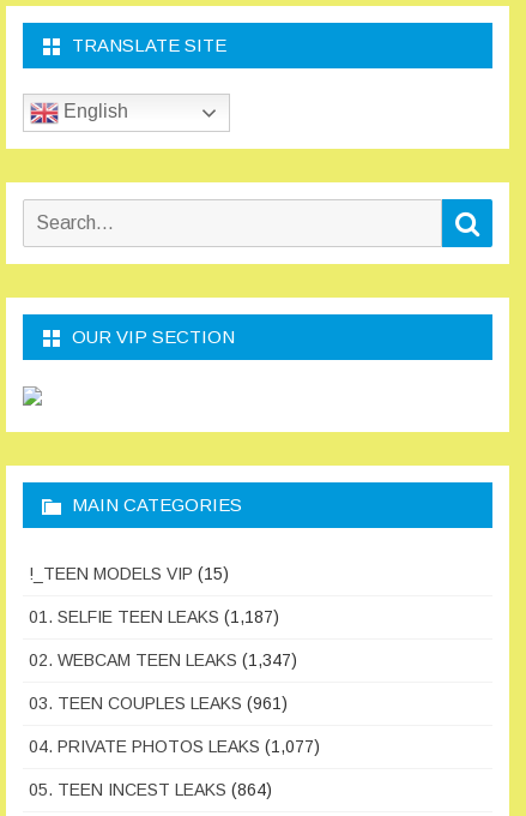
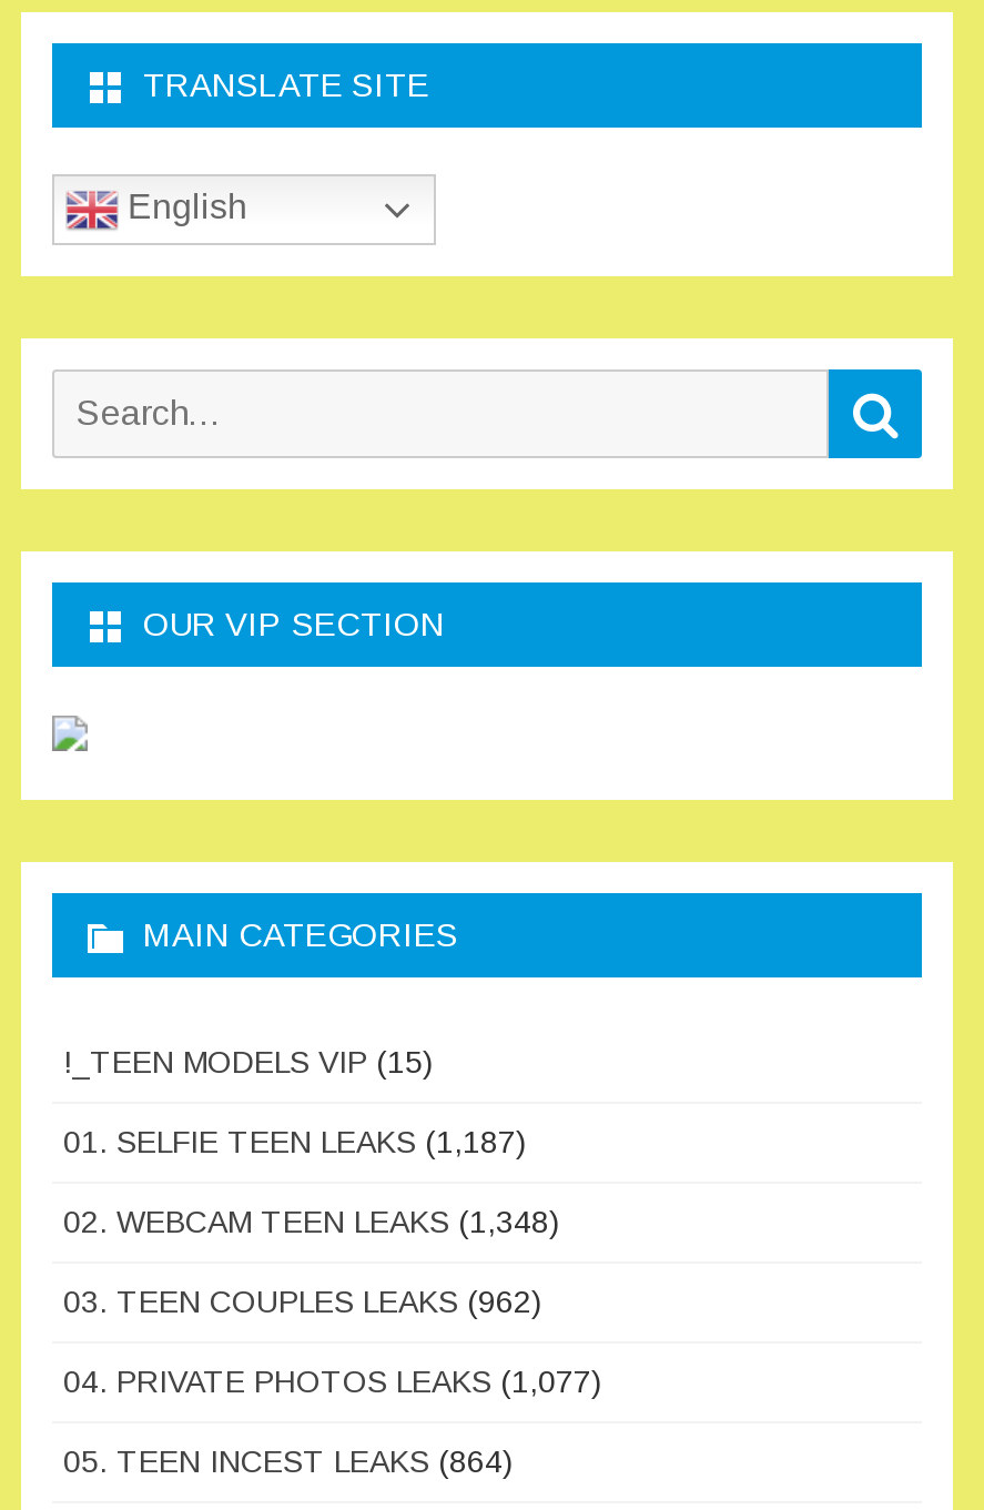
- 02. WEBCAM TEEN LEAKS (1,347)
+ 02. WEBCAM TEEN LEAKS (1,348)

- 03. TEEN COUPLES LEAKS (961)
+ 03. TEEN COUPLES LEAKS (962)
